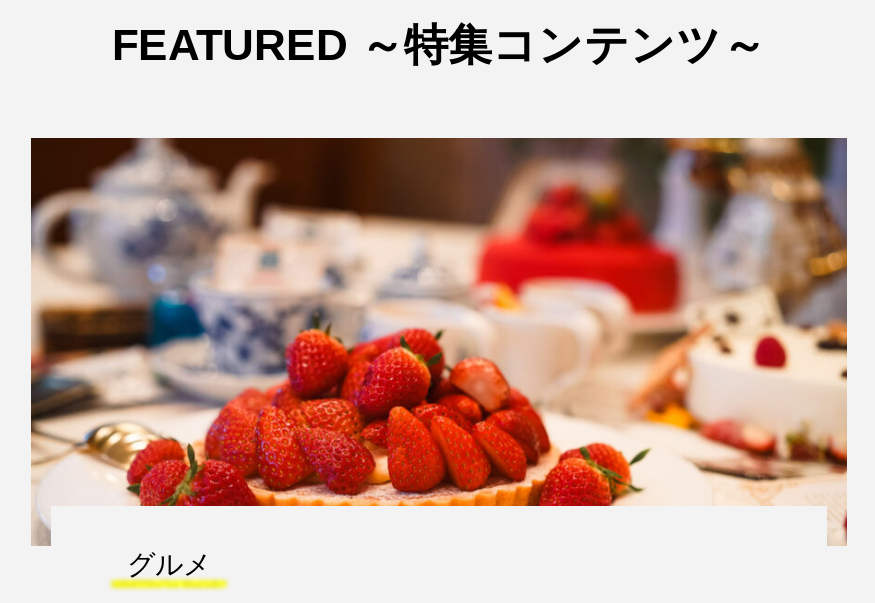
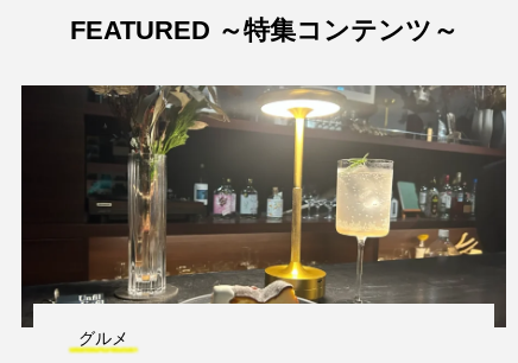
- [image]
+ [image]
